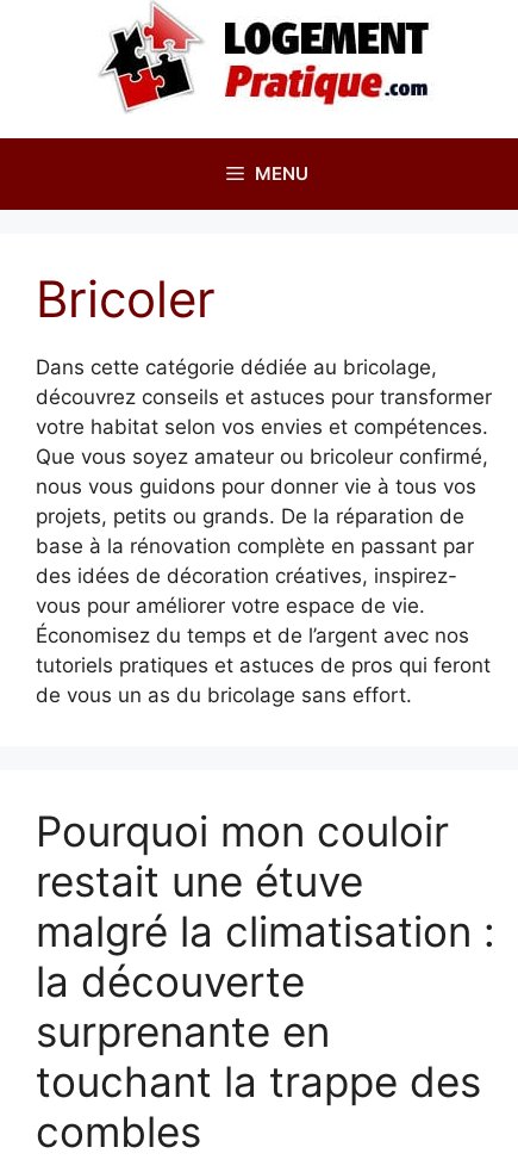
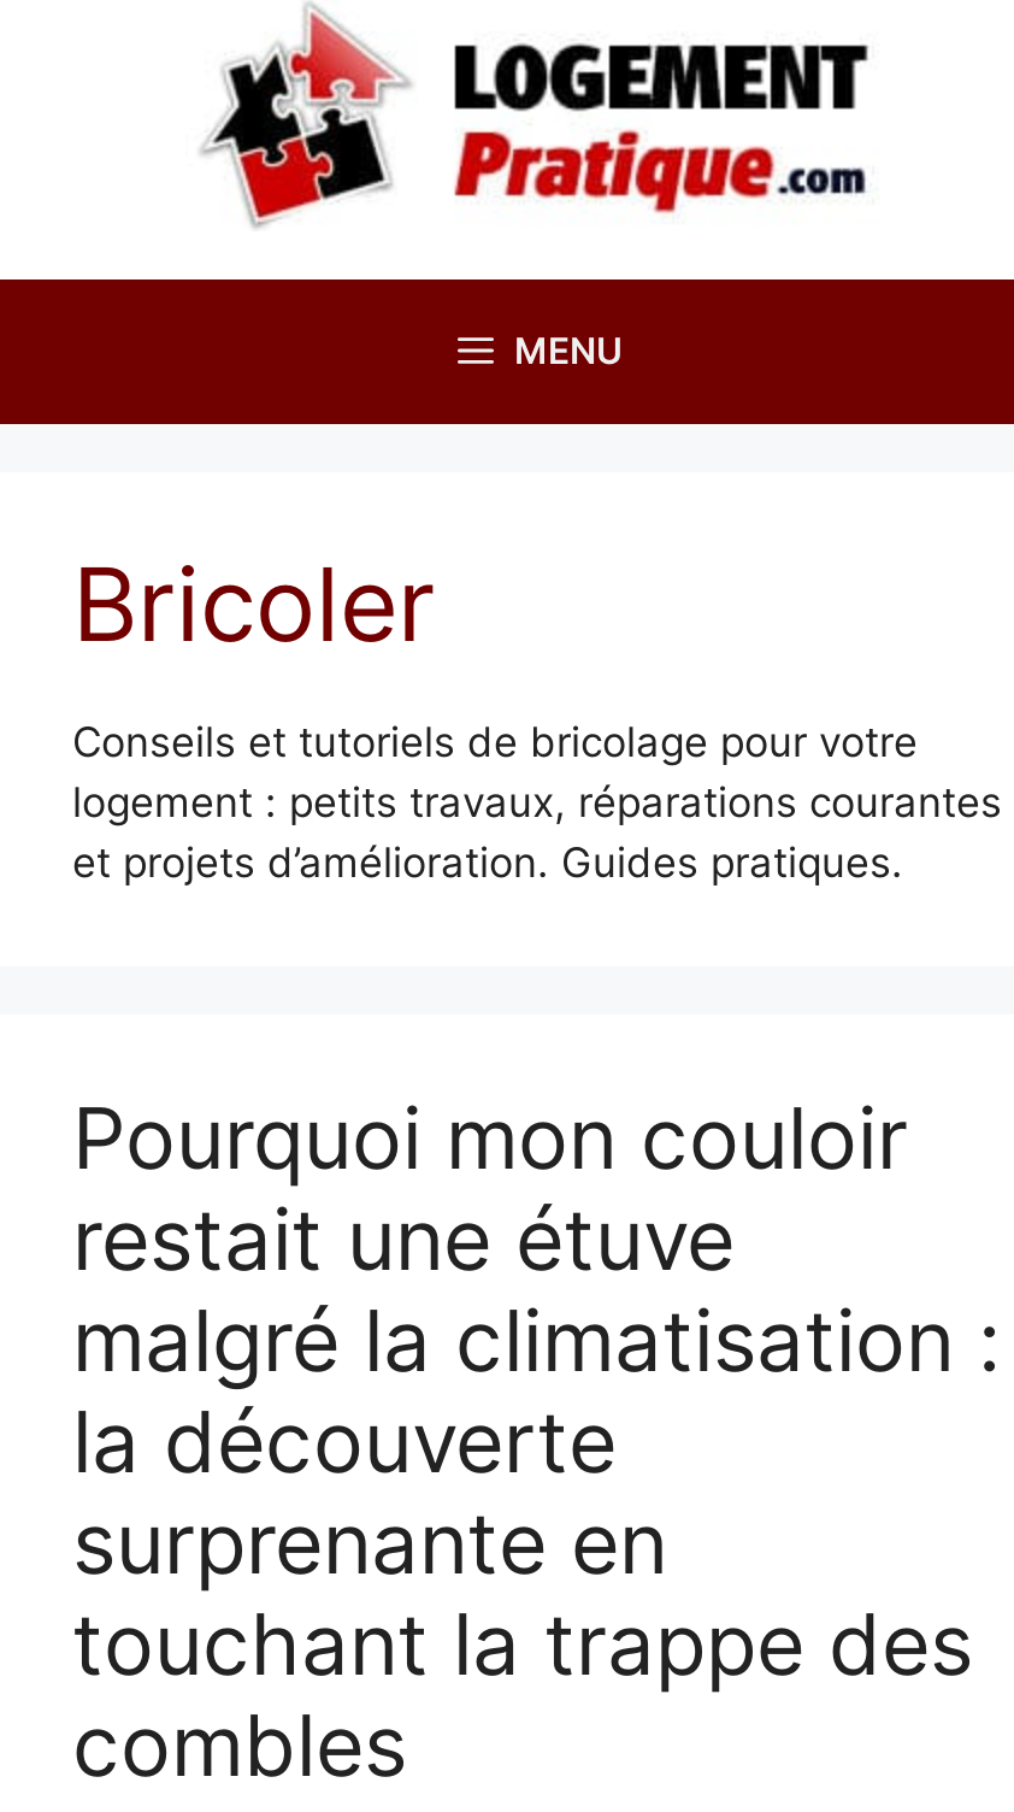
- Dans cette catégorie dédiée au bricolage,
- découvrez conseils et astuces pour transformer
- votre habitat selon vos envies et compétences.
- Que vous soyez amateur ou bricoleur confirmé,
- nous vous guidons pour donner vie à tous vos
- projets, petits ou grands. De la réparation de
- base à la rénovation complète en passant par
- des idées de décoration créatives, inspirez-
- vous pour améliorer votre espace de vie.
- Économisez du temps et de l’argent avec nos
- tutoriels pratiques et astuces de pros qui feront
- de vous un as du bricolage sans effort.
+ Conseils et tutoriels de bricolage pour votre
+ logement : petits travaux, réparations courantes
+ et projets d’amélioration. Guides pratiques.
